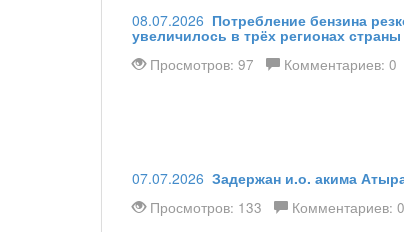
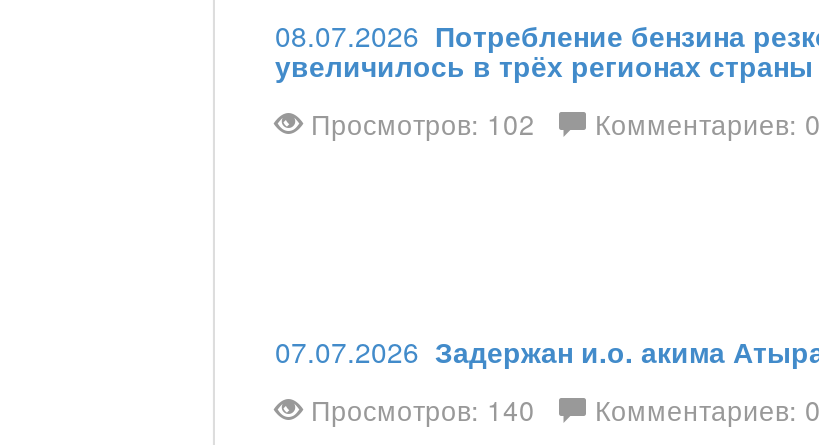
- Просмотров: 97
+ Просмотров: 102

- Просмотров: 133
+ Просмотров: 140
